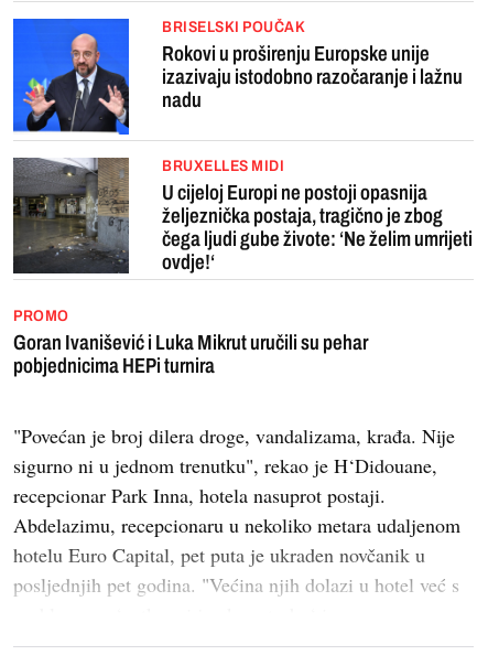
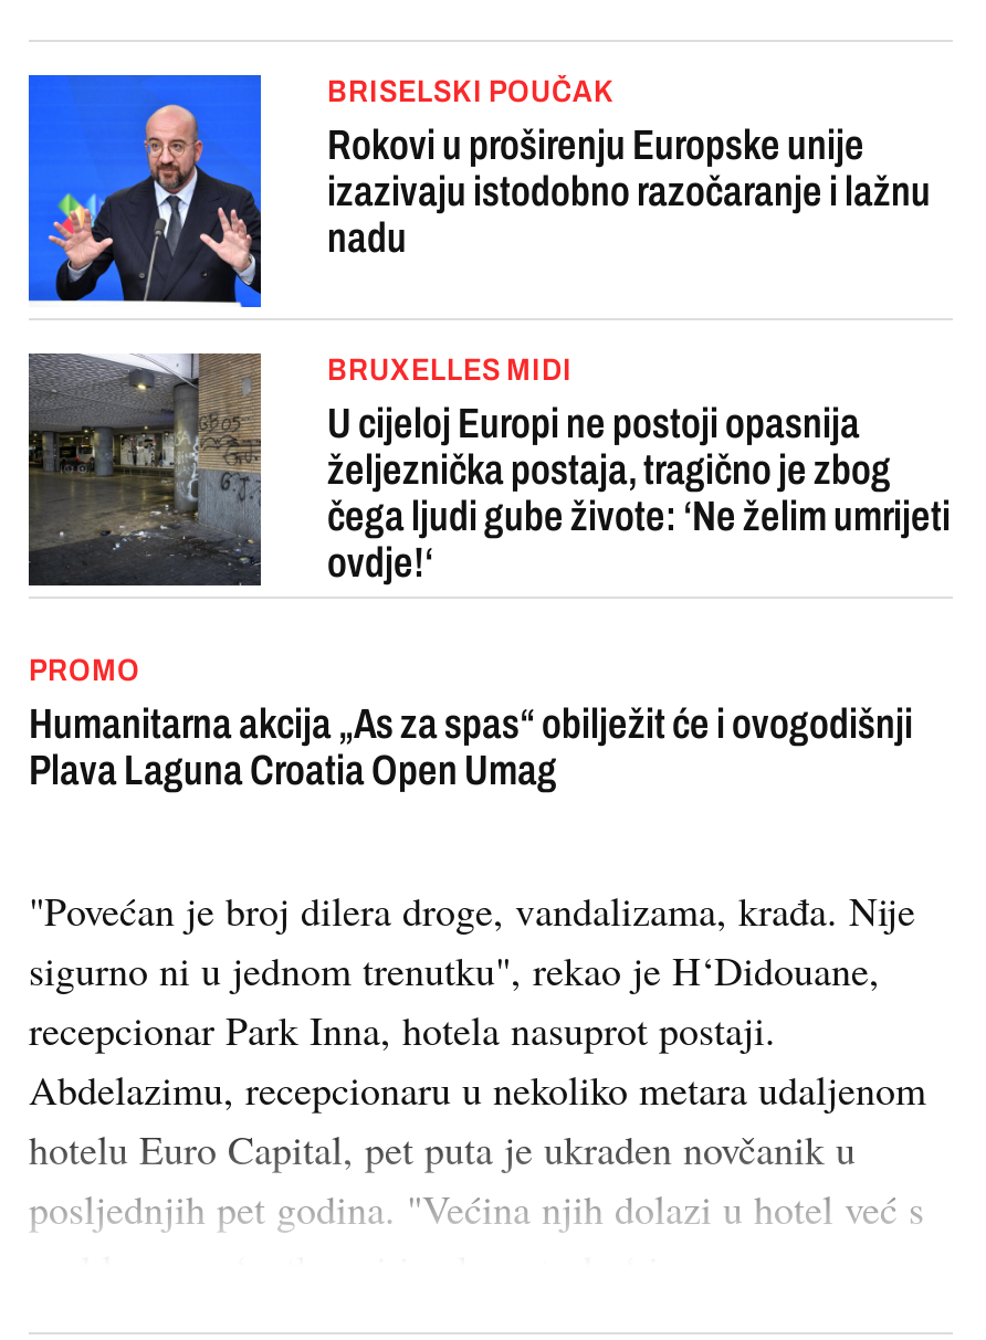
- Goran Ivanišević i Luka Mikrut uručili su pehar
- pobjednicima HEPi turnira
+ Humanitarna akcija „As za spas“ obilježit će i ovogodišnji
+ Plava Laguna Croatia Open Umag
